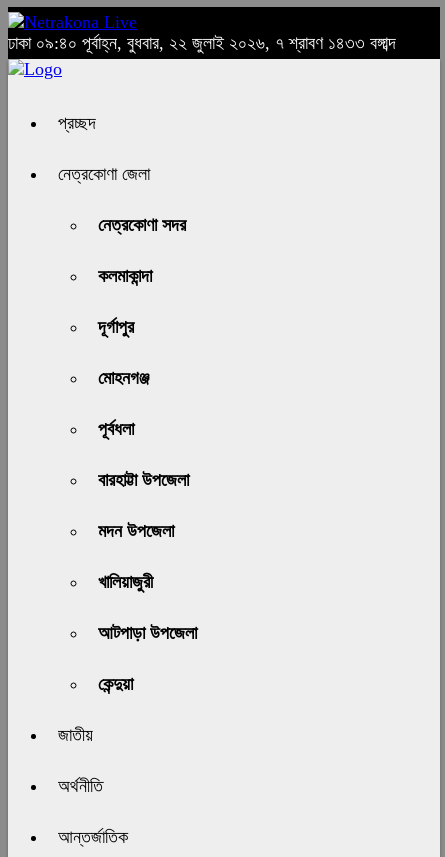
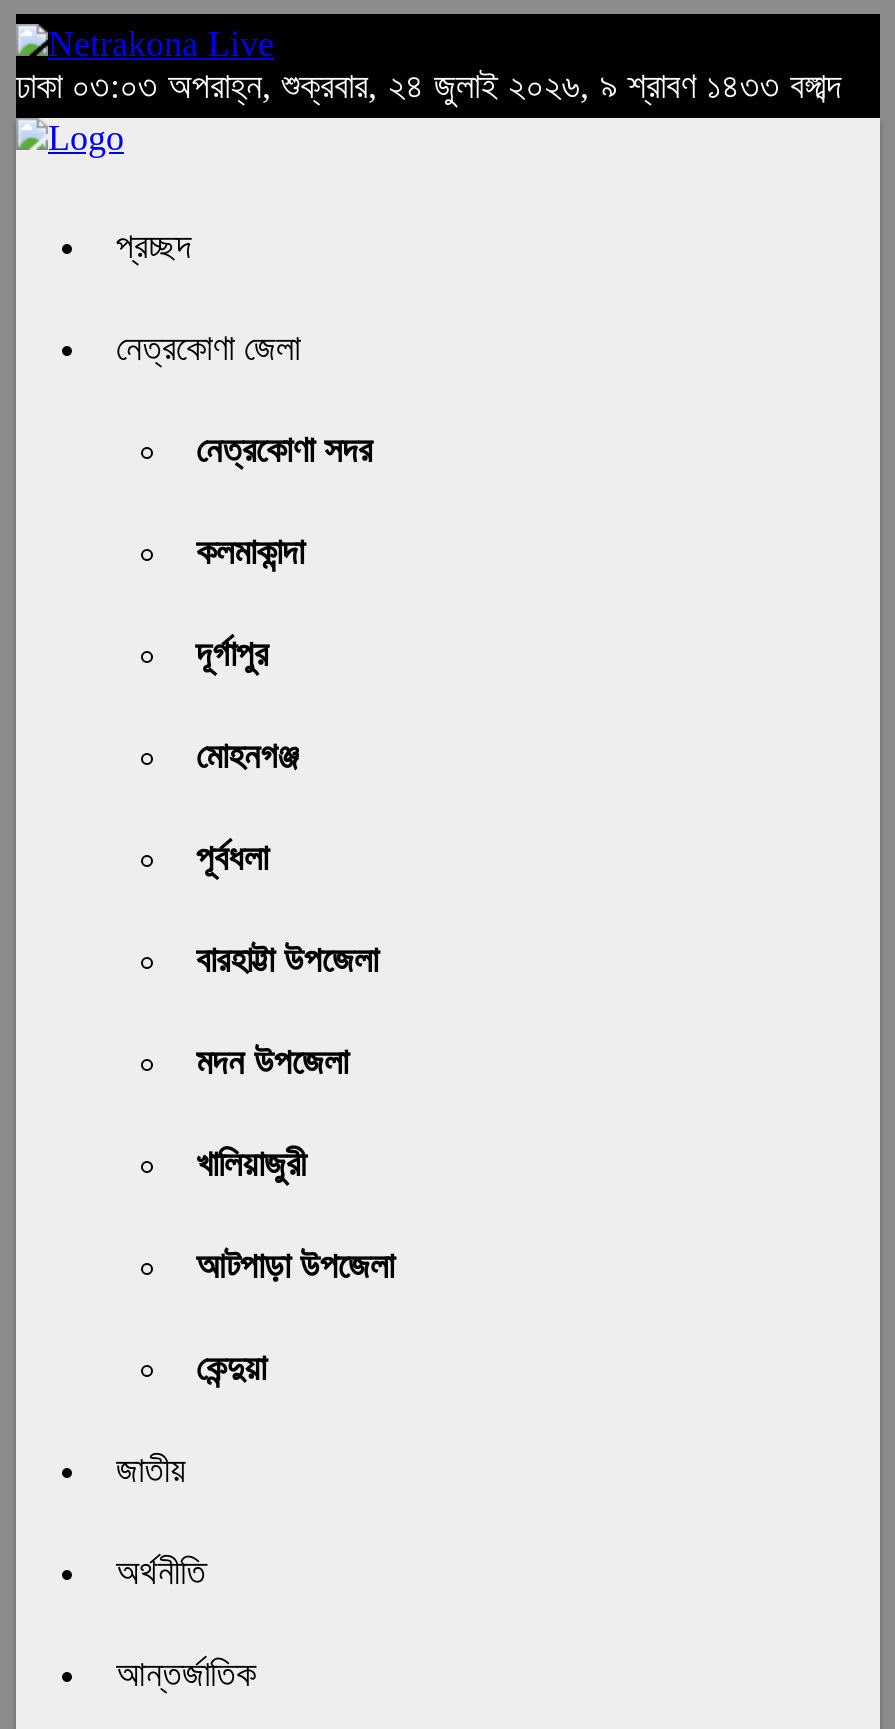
- ঢাকা ০৯:৪০ পূর্বাহ্ন, বুধবার, ২২ জুলাই ২০২৬, ৭ শ্রাবণ ১৪৩৩ বঙ্গাব্দ
+ ঢাকা ০৩:০৩ অপরাহ্ন, শুক্রবার, ২৪ জুলাই ২০২৬, ৯ শ্রাবণ ১৪৩৩ বঙ্গাব্দ
